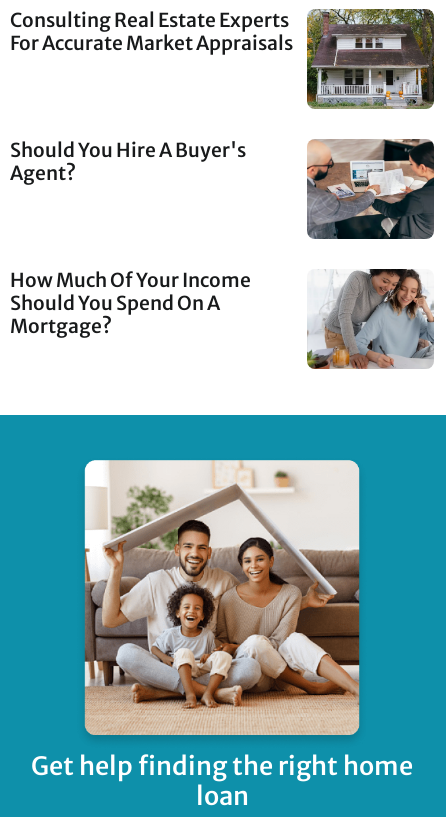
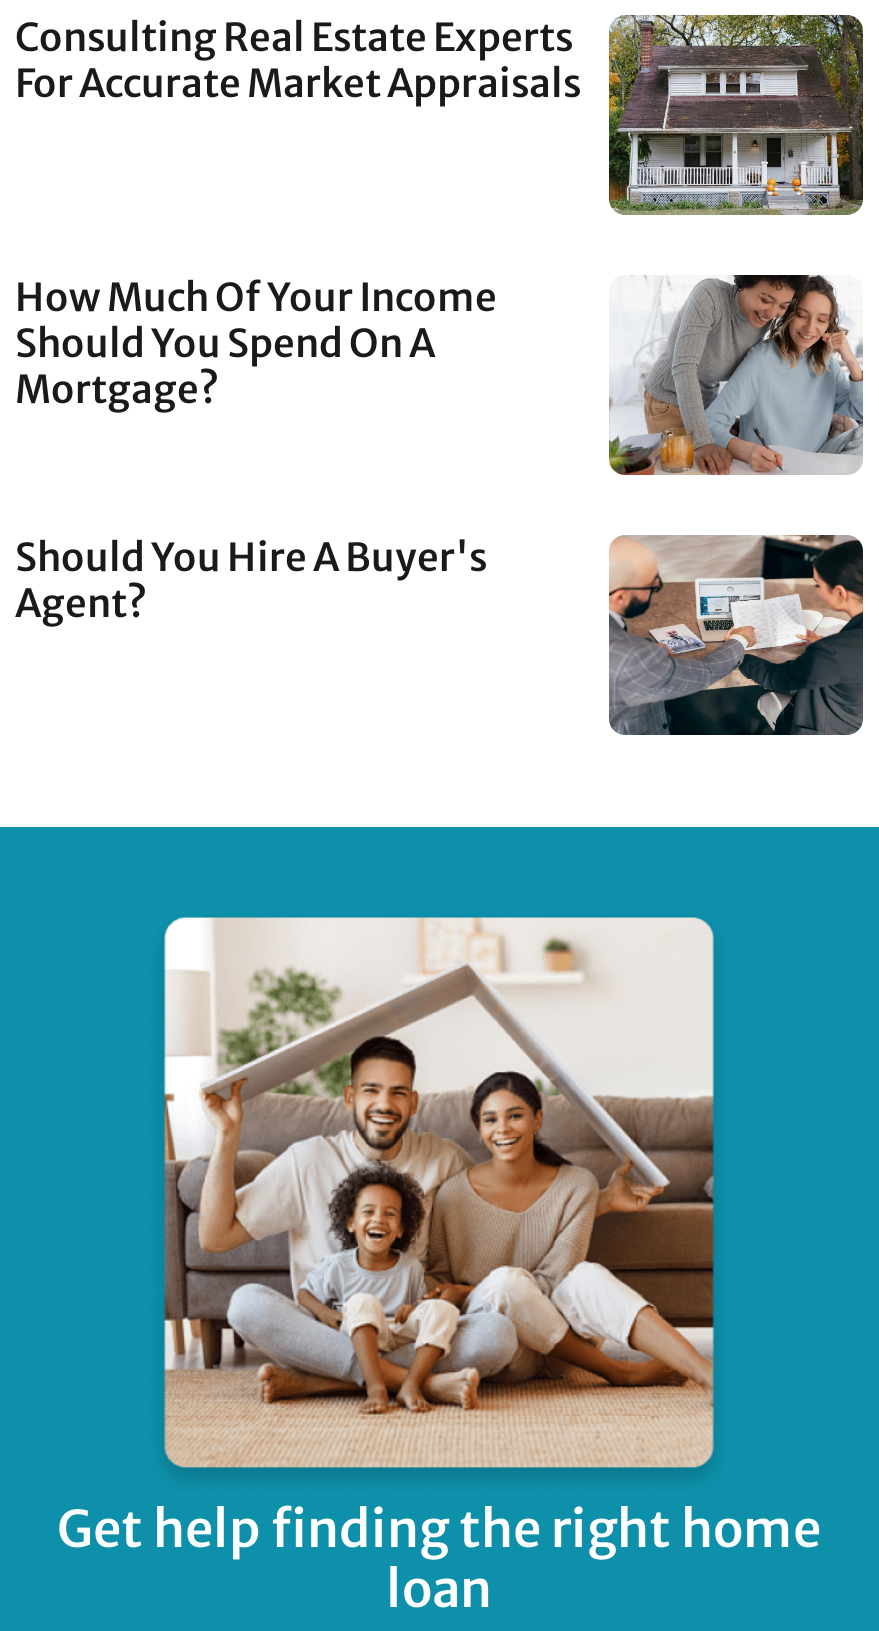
moved down: Should You Hire A Buyer's | Agent?

moved down: [image]

moved up: How Much Of Your Income | Should You Spend On A | Mortgage?
